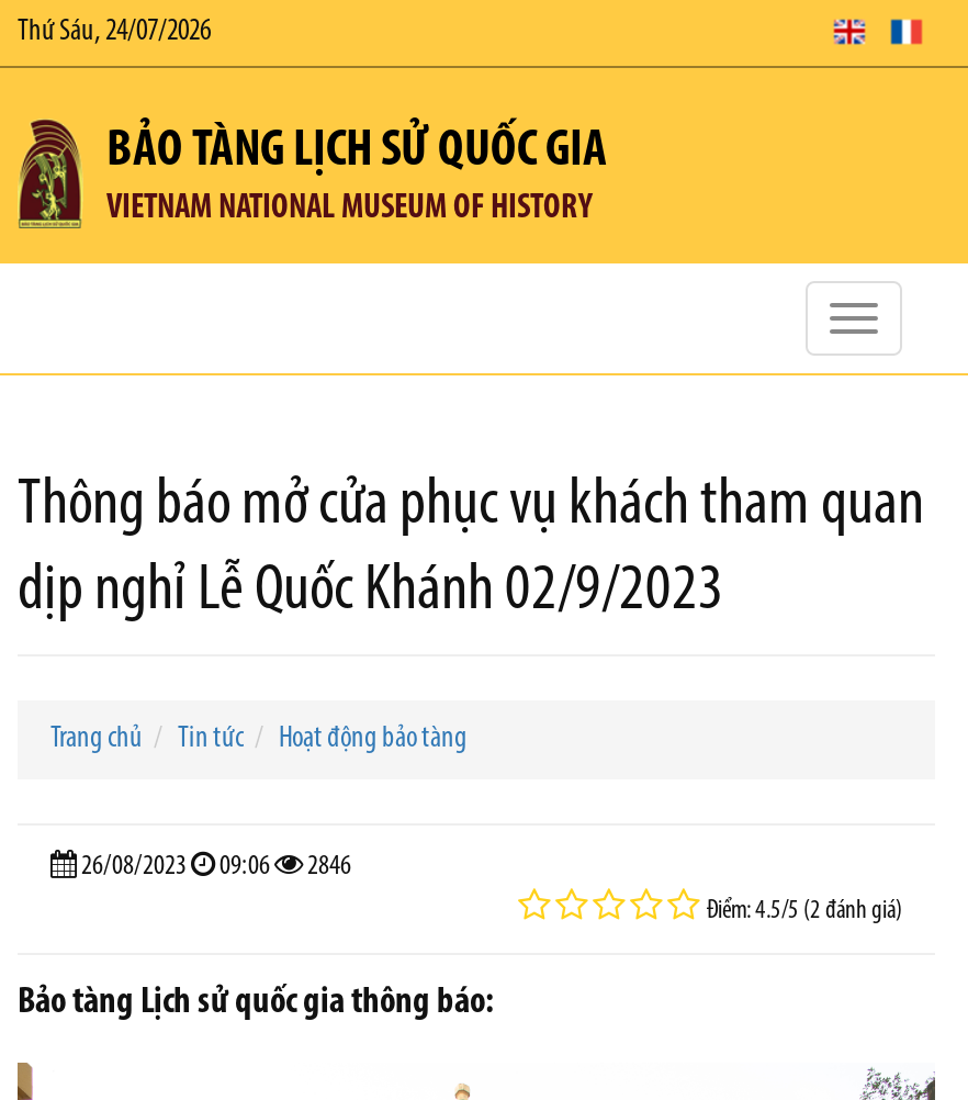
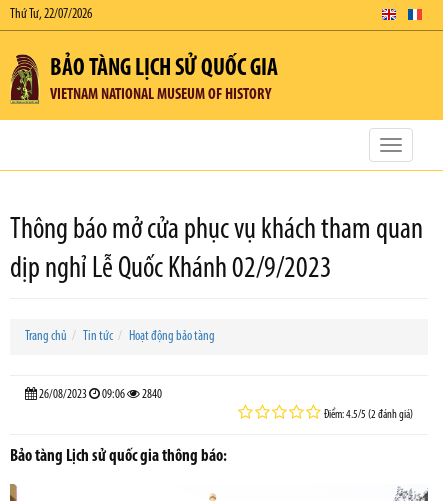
- Thứ Sáu, 24/07/2026
+ Thứ Tư, 22/07/2026

- 26/08/2023 09:06 2846
+ 26/08/2023 09:06 2840
